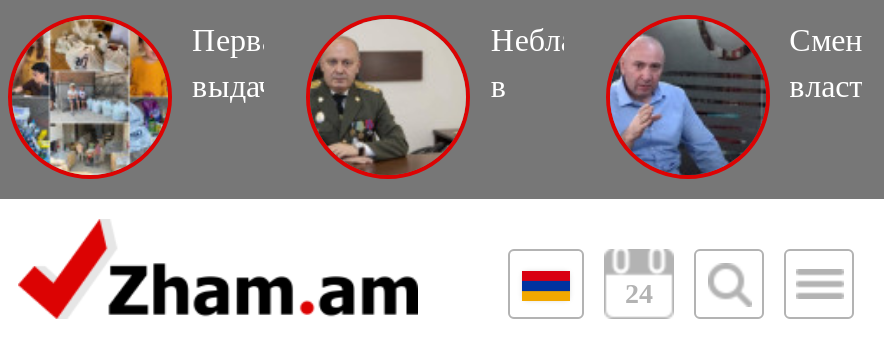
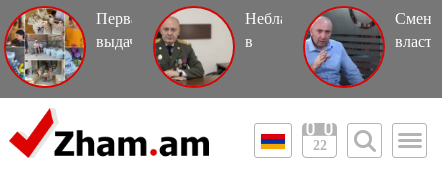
- 24
+ 22
